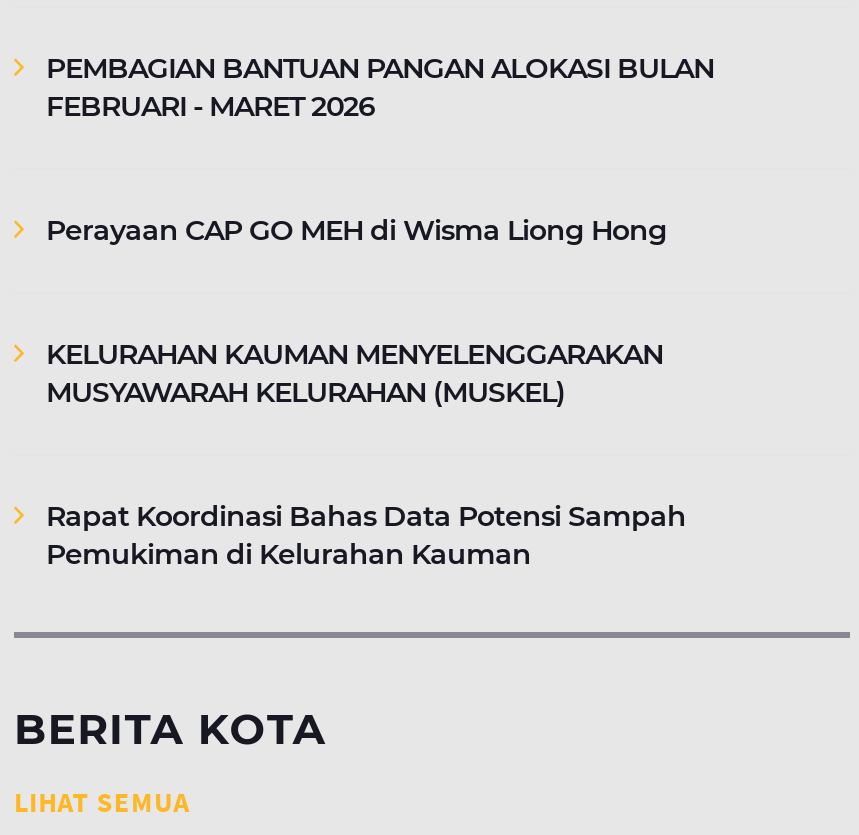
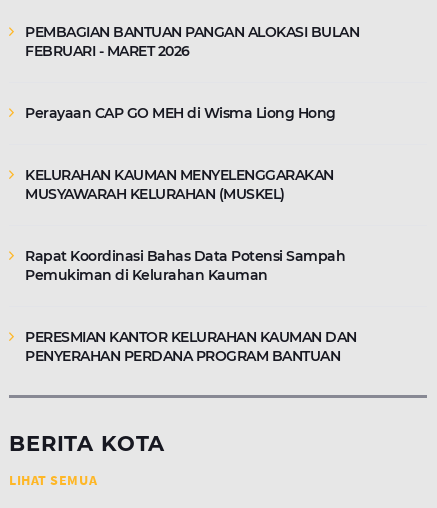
+ PERESMIAN KANTOR KELURAHAN KAUMAN DAN
+ PENYERAHAN PERDANA PROGRAM BANTUAN
